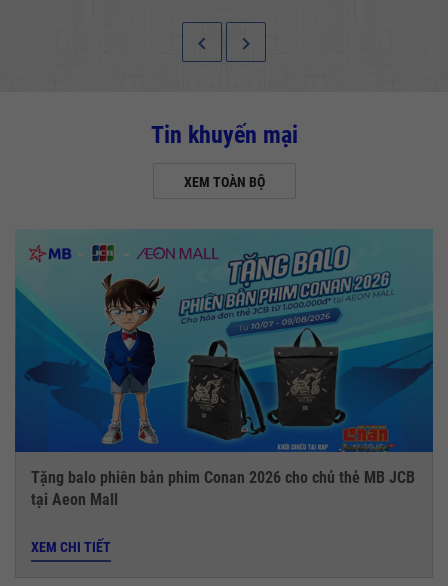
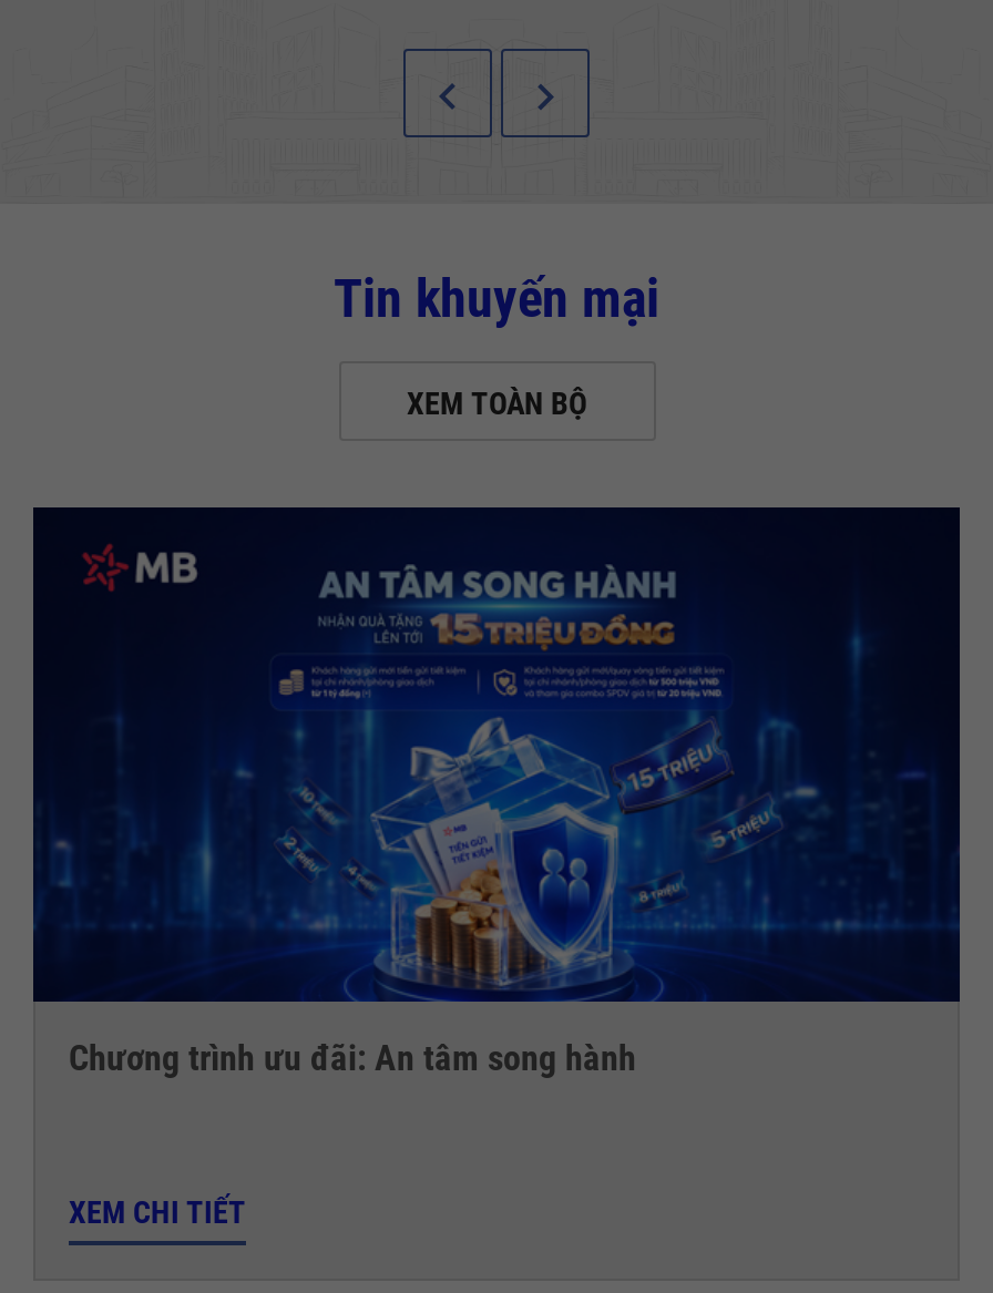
- [image]
- Tặng balo phiên bản phim Conan 2026 cho chủ thẻ MB JCB
- tại Aeon Mall
+ [image]
+ Chương trình ưu đãi: An tâm song hành
